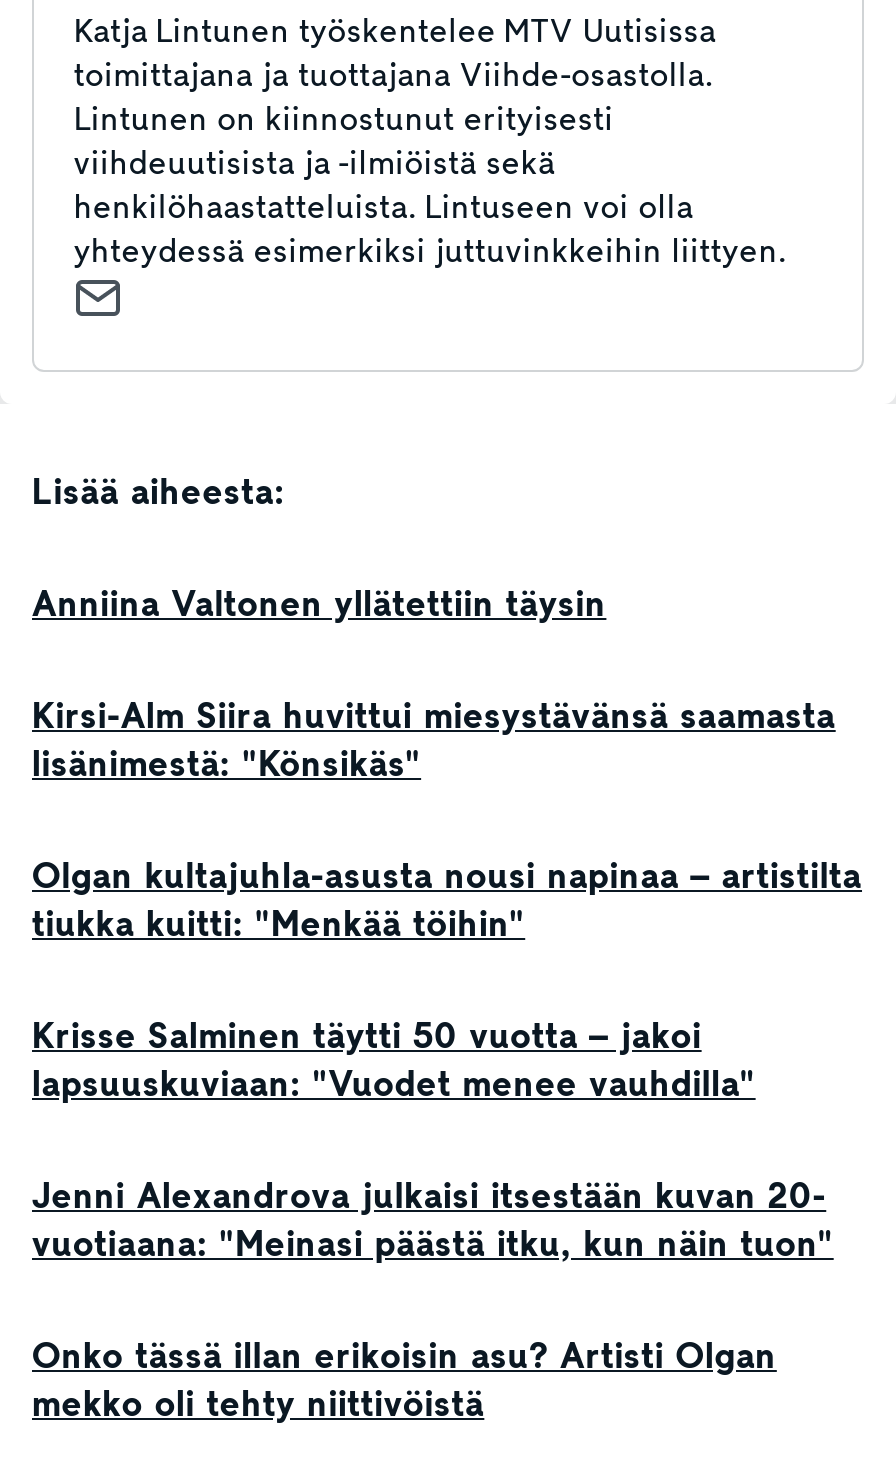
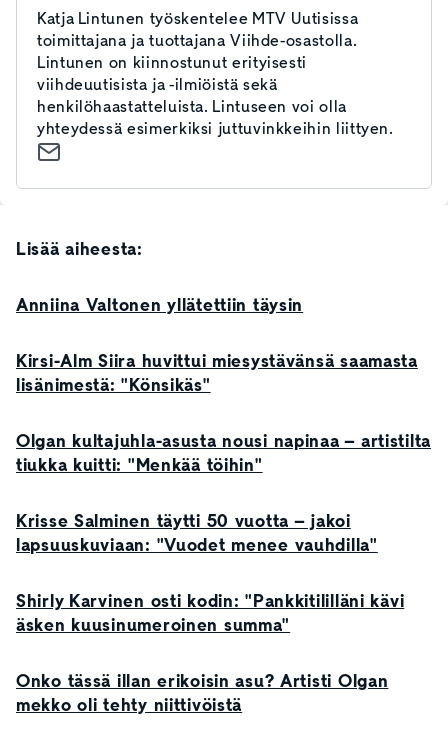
- Jenni Alexandrova julkaisi itsestään kuvan 20-
- vuotiaana: "Meinasi päästä itku, kun näin tuon"
+ Shirly Karvinen osti kodin: "Pankkitililläni kävi
+ äsken kuusinumeroinen summa"
